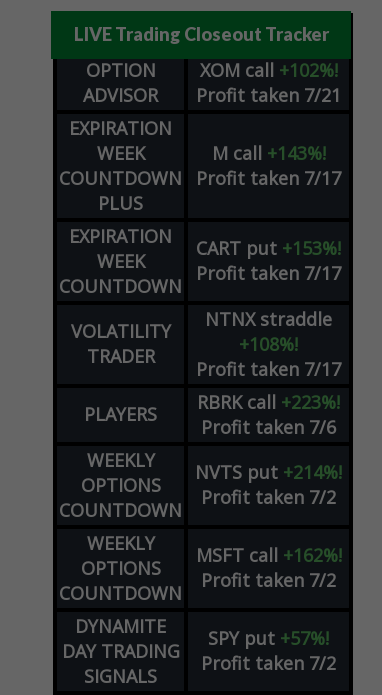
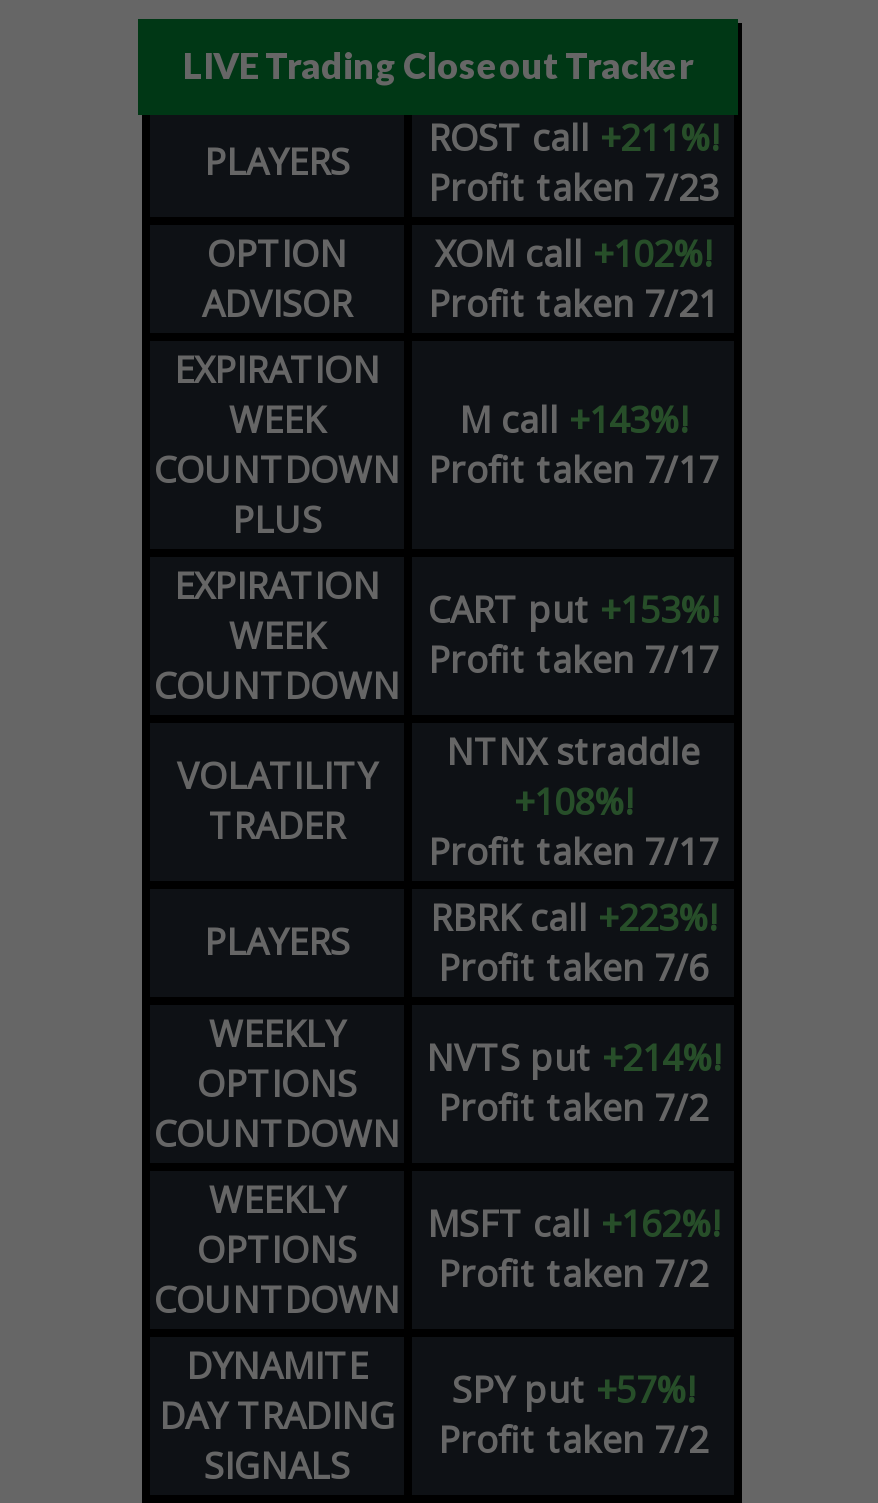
+ PLAYERS
+ ROST call +211%!
+ Profit taken 7/23
